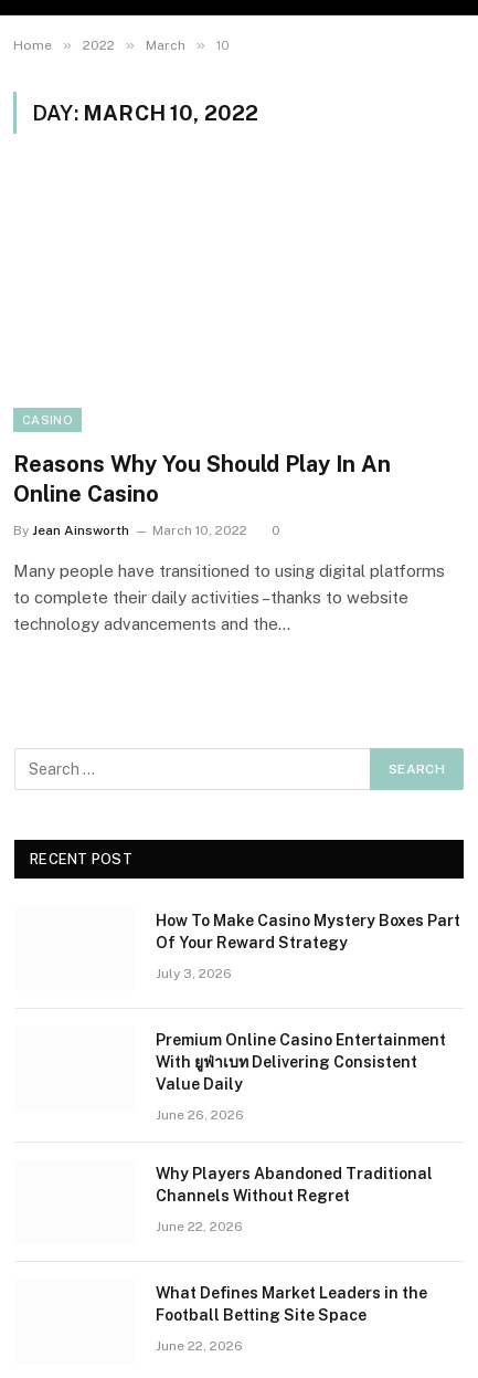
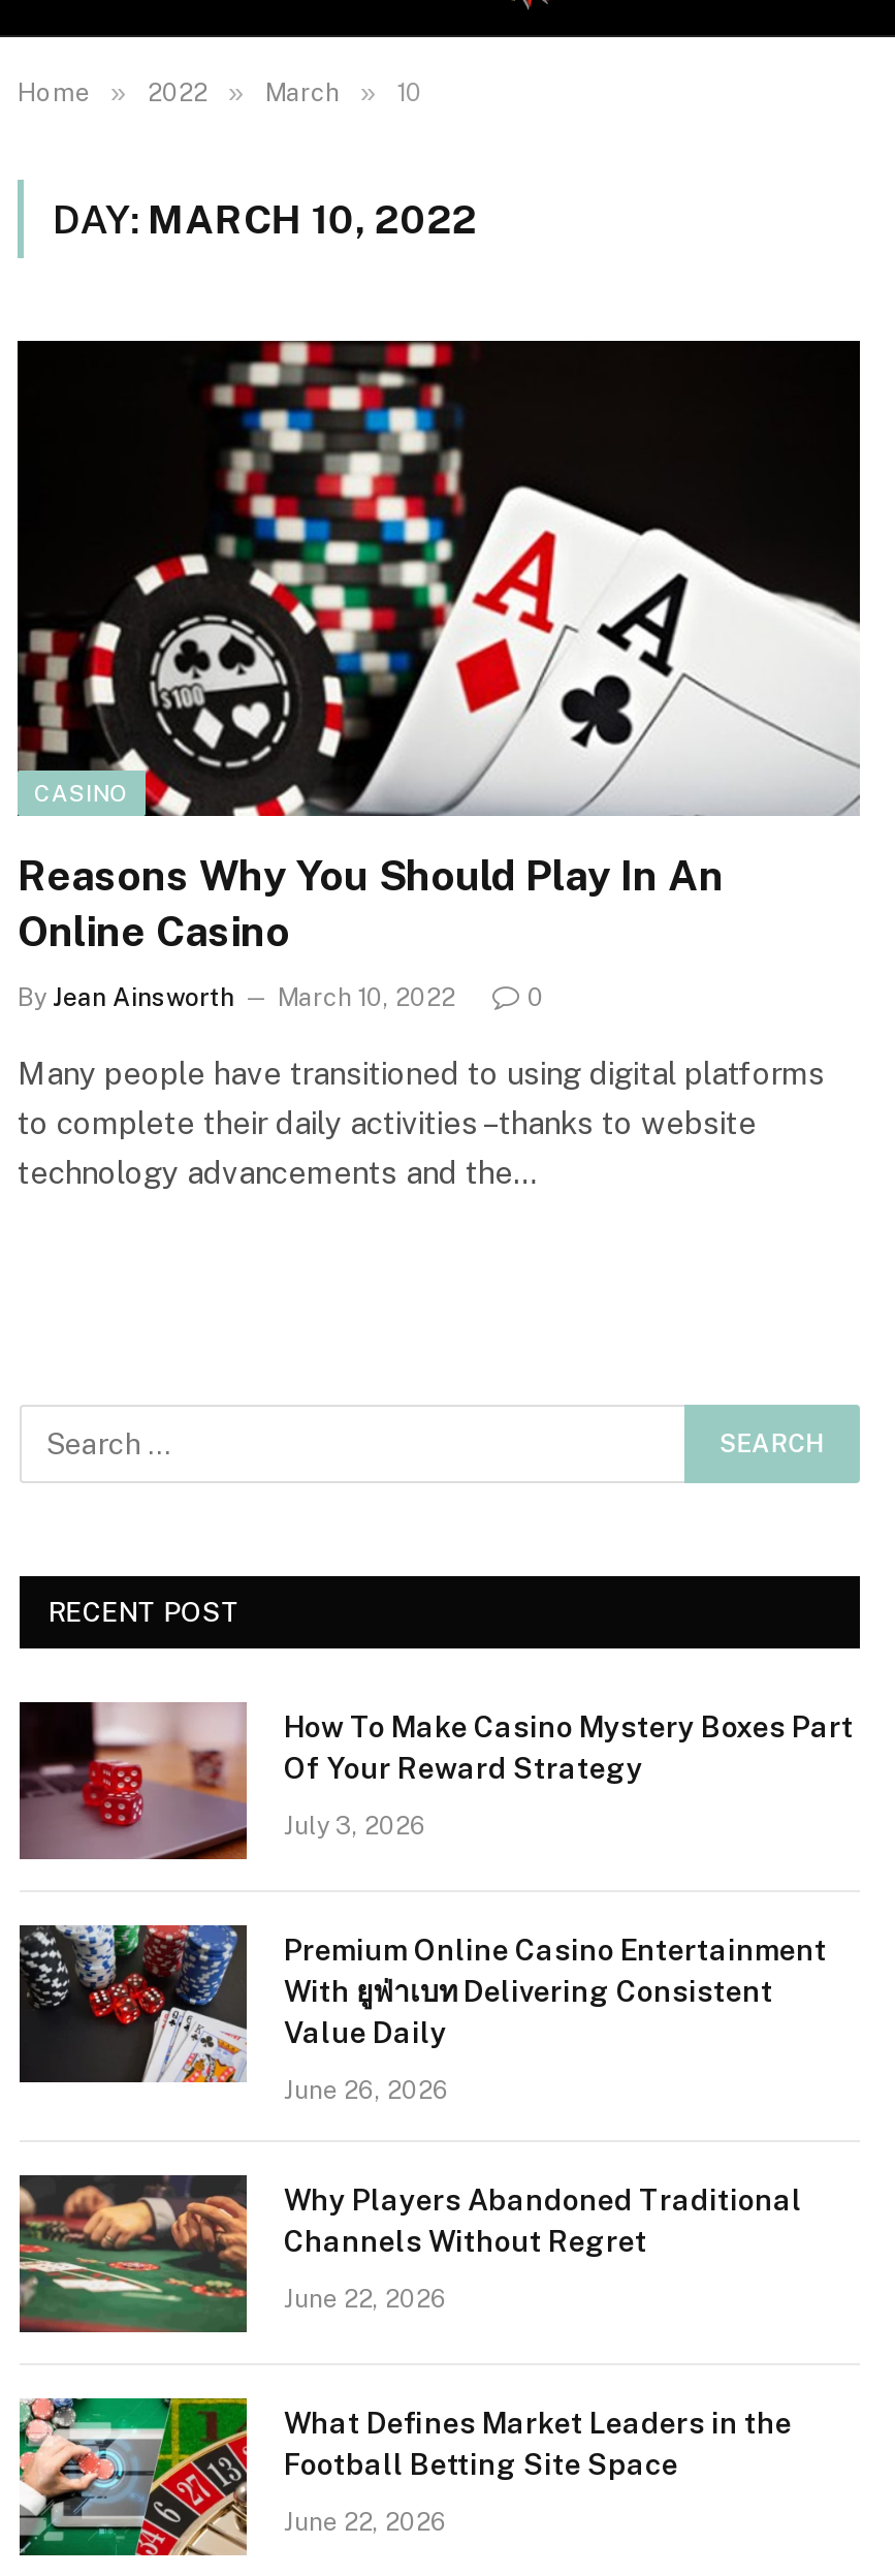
+ [image]

+ [image]

+ [image]

+ [image]

+ [image]
